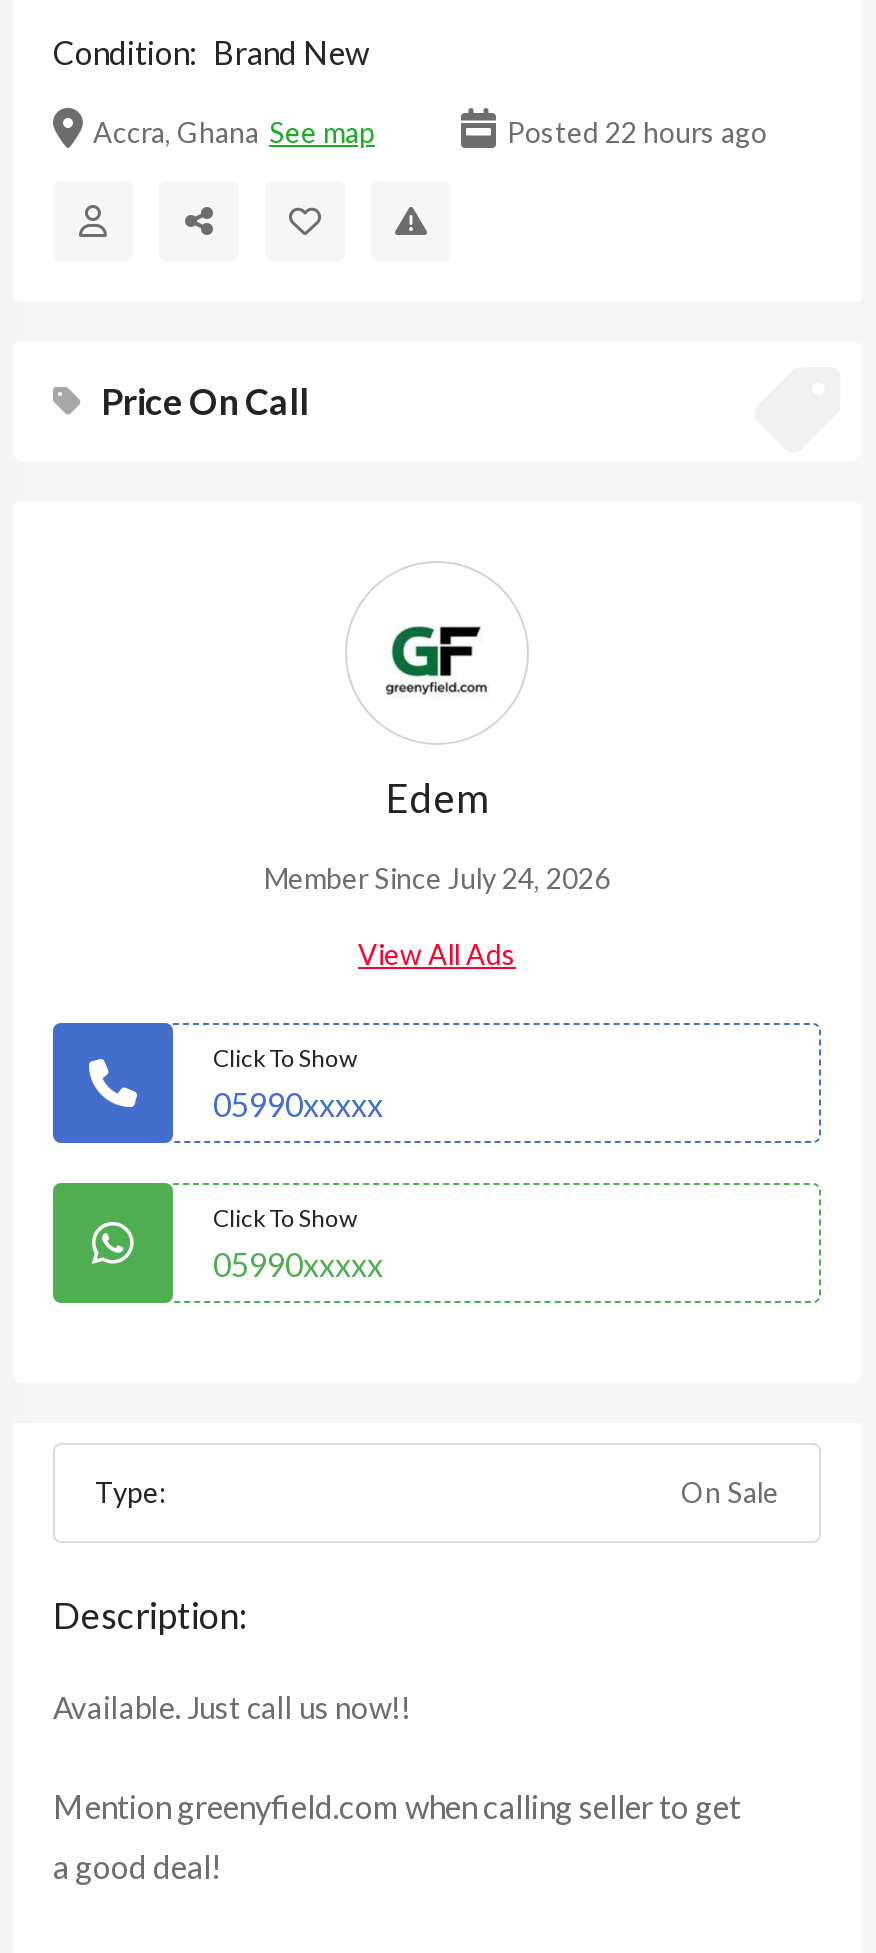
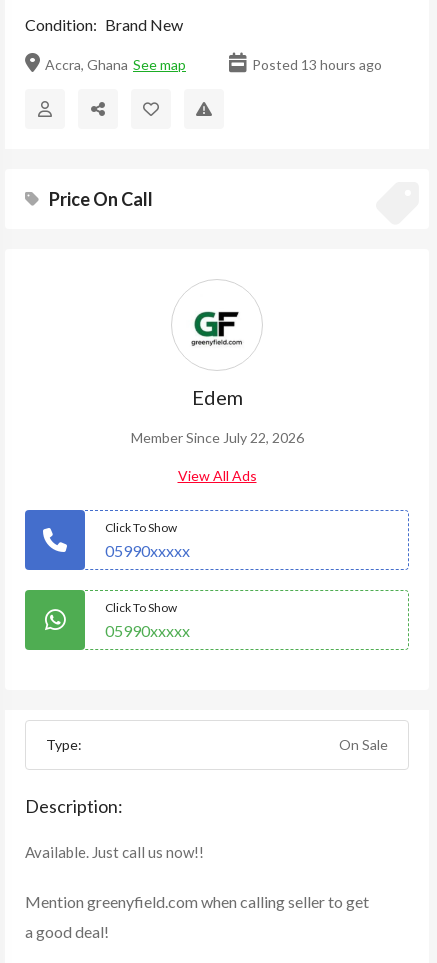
- Posted 22 hours ago
+ Posted 13 hours ago

- Member Since July 24, 2026
+ Member Since July 22, 2026
